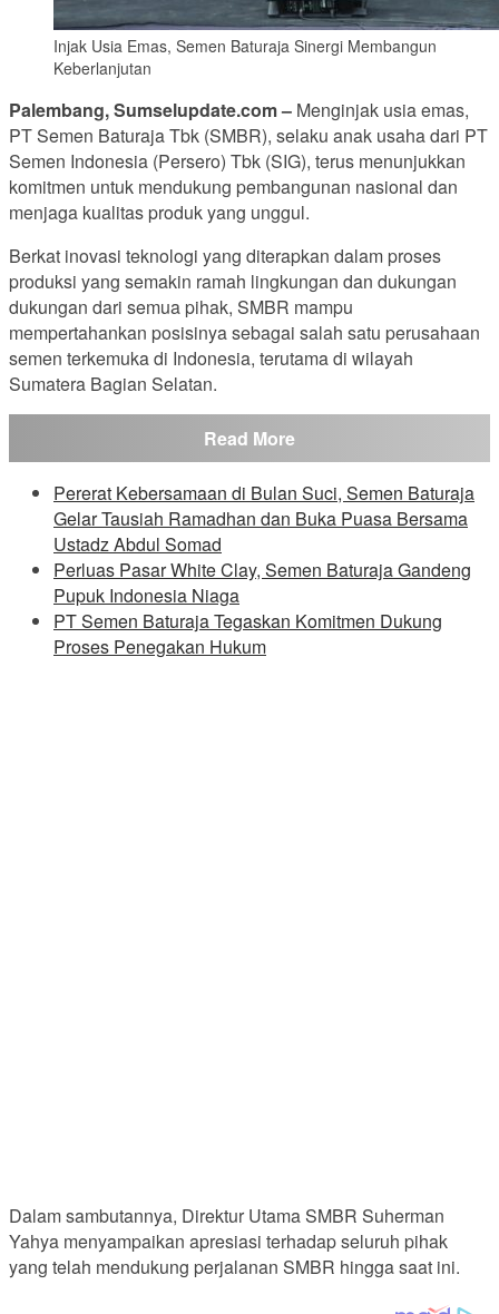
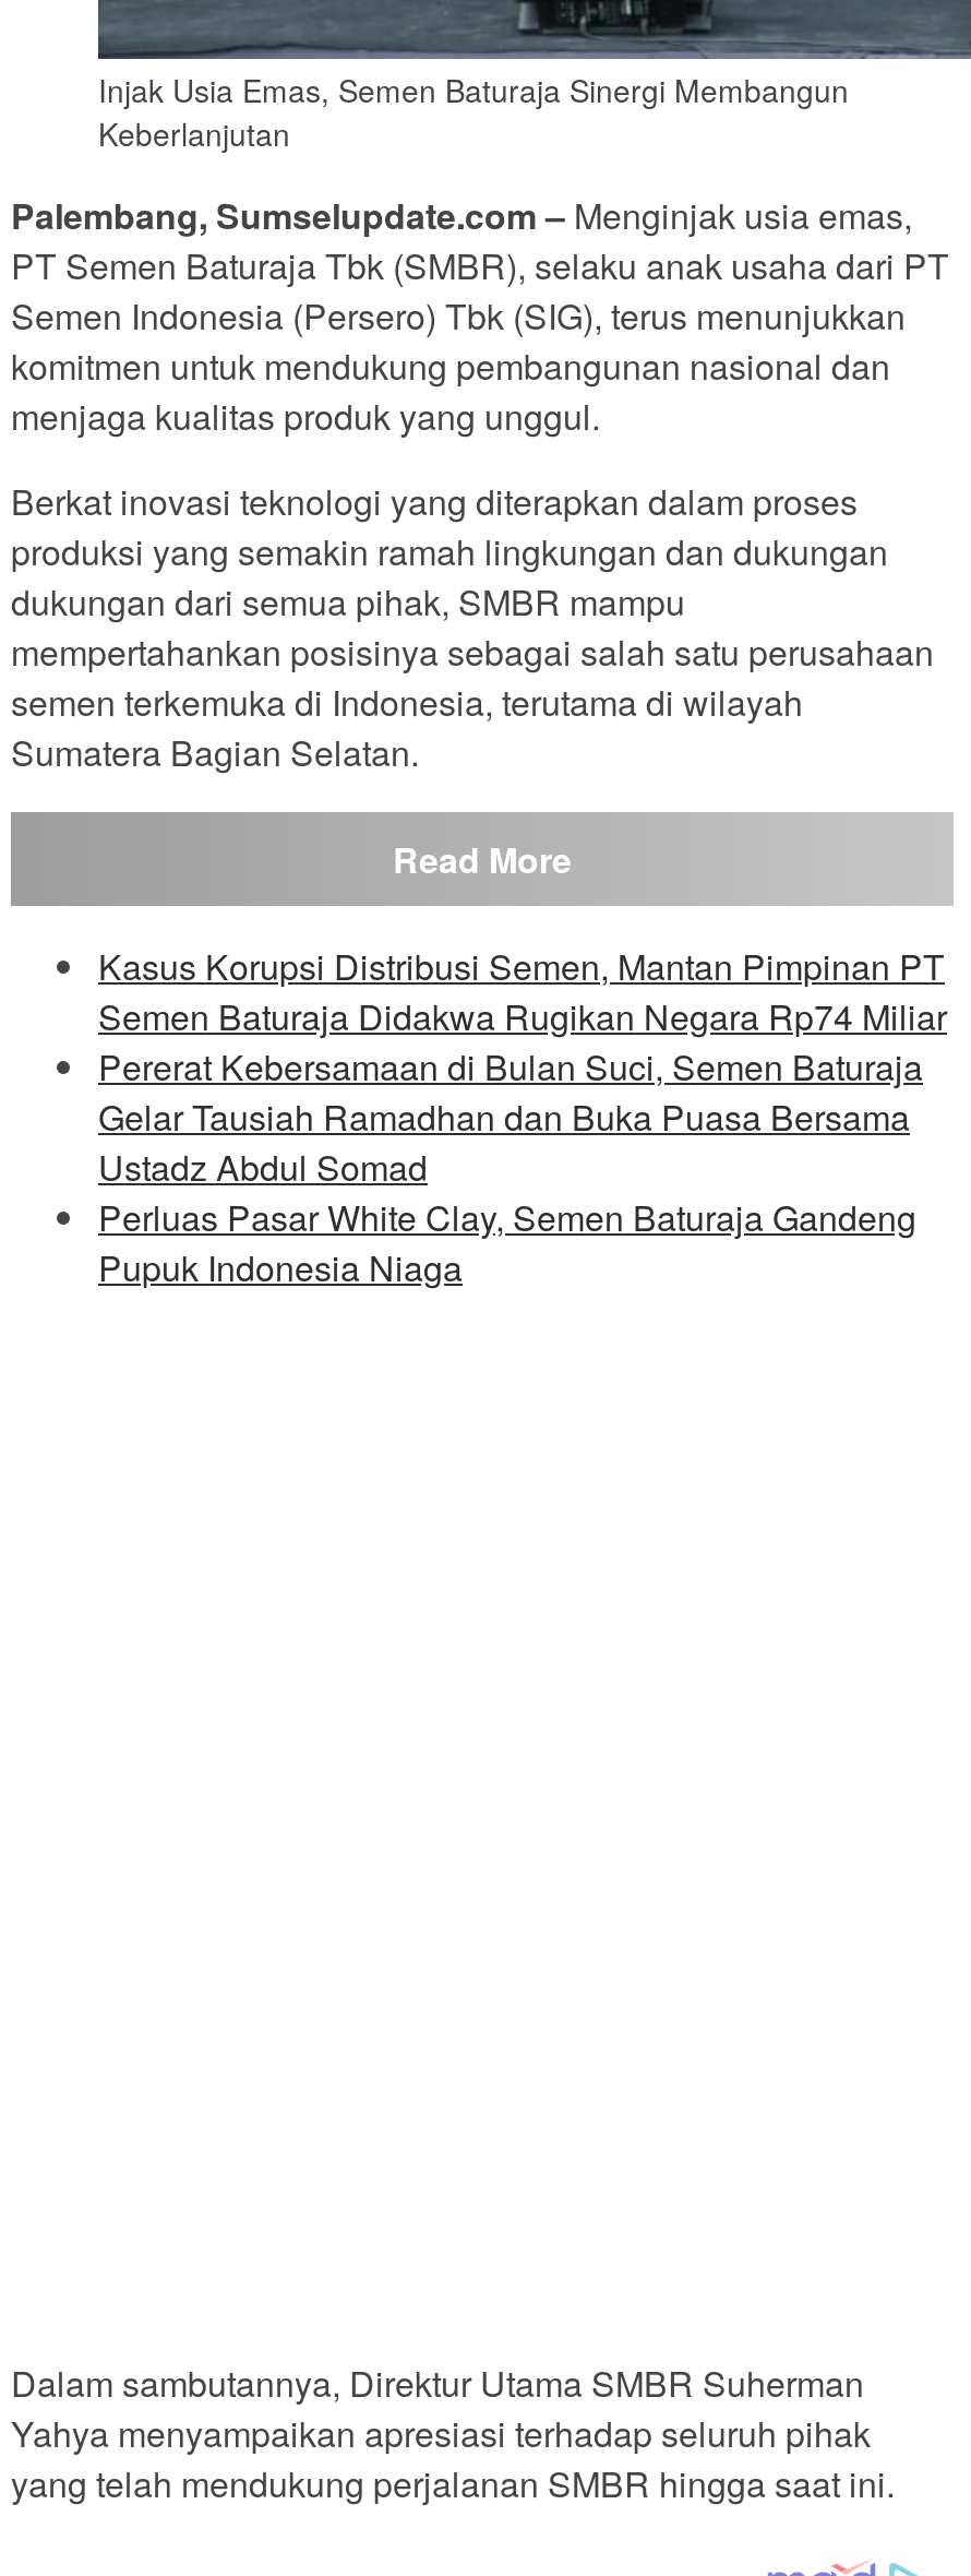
+ Kasus Korupsi Distribusi Semen, Mantan Pimpinan PT
+ Semen Baturaja Didakwa Rugikan Negara Rp74 Miliar

moved down: Pererat Kebersamaan di Bulan Suci, Semen Baturaja | Gelar Tausiah Ramadhan dan Buka Puasa Bersama | Ustadz Abdul Somad | Perluas Pasar White Clay, Semen Baturaja Gandeng | Pupuk Indonesia Niaga

- PT Semen Baturaja Tegaskan Komitmen Dukung
- Proses Penegakan Hukum
